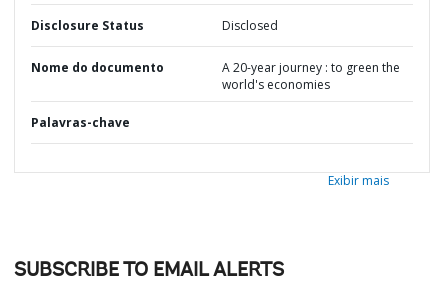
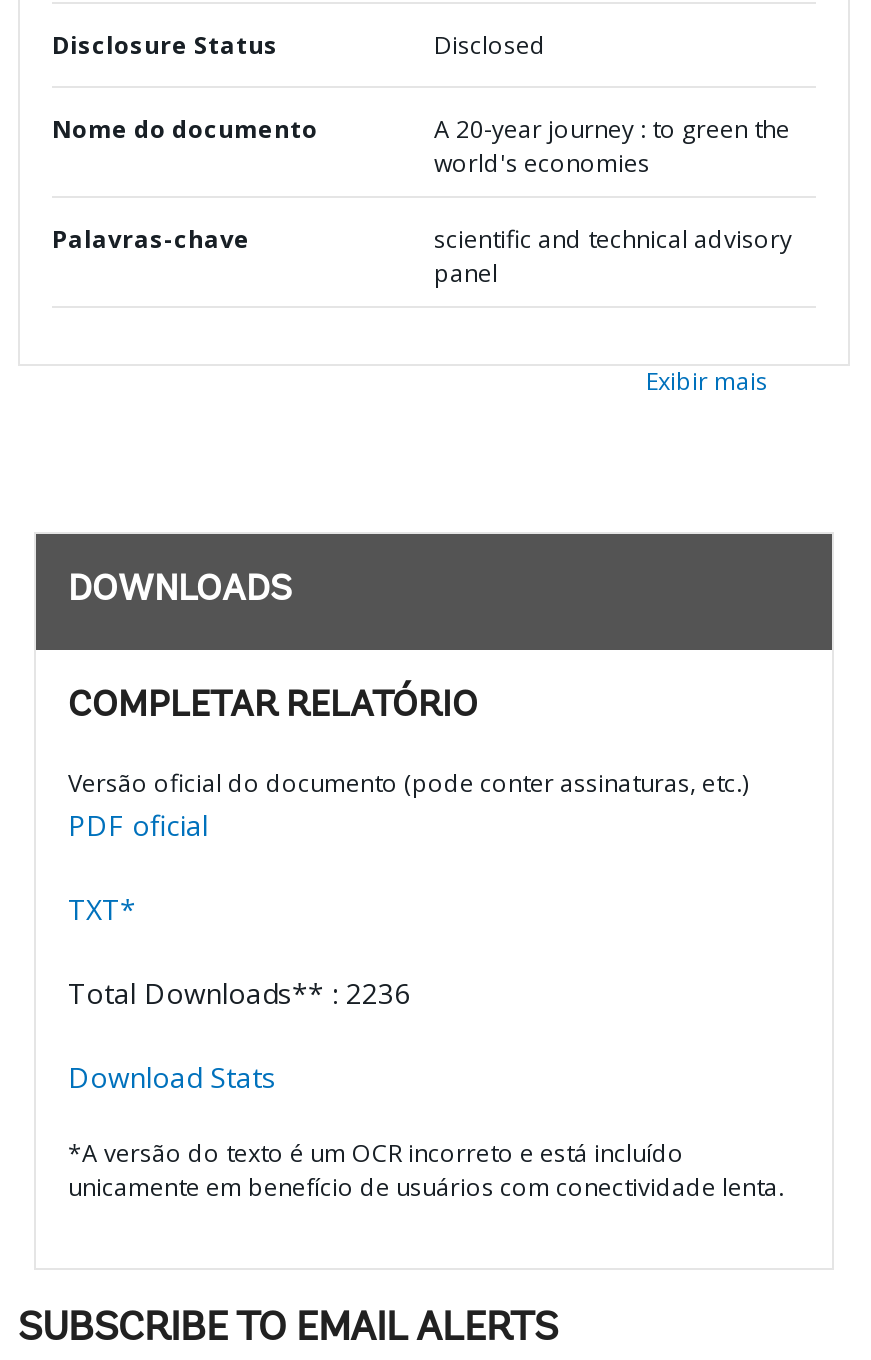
+ scientific and technical advisory
+ panel

+ DOWNLOADS
+ COMPLETAR RELATÓRIO
+ Versão oficial do documento (pode conter assinaturas, etc.)
+ PDF oficial
+ TXT*
+ Total Downloads** : 2236
+ Download Stats
+ *A versão do texto é um OCR incorreto e está incluído
+ unicamente em benefício de usuários com conectividade lenta.
